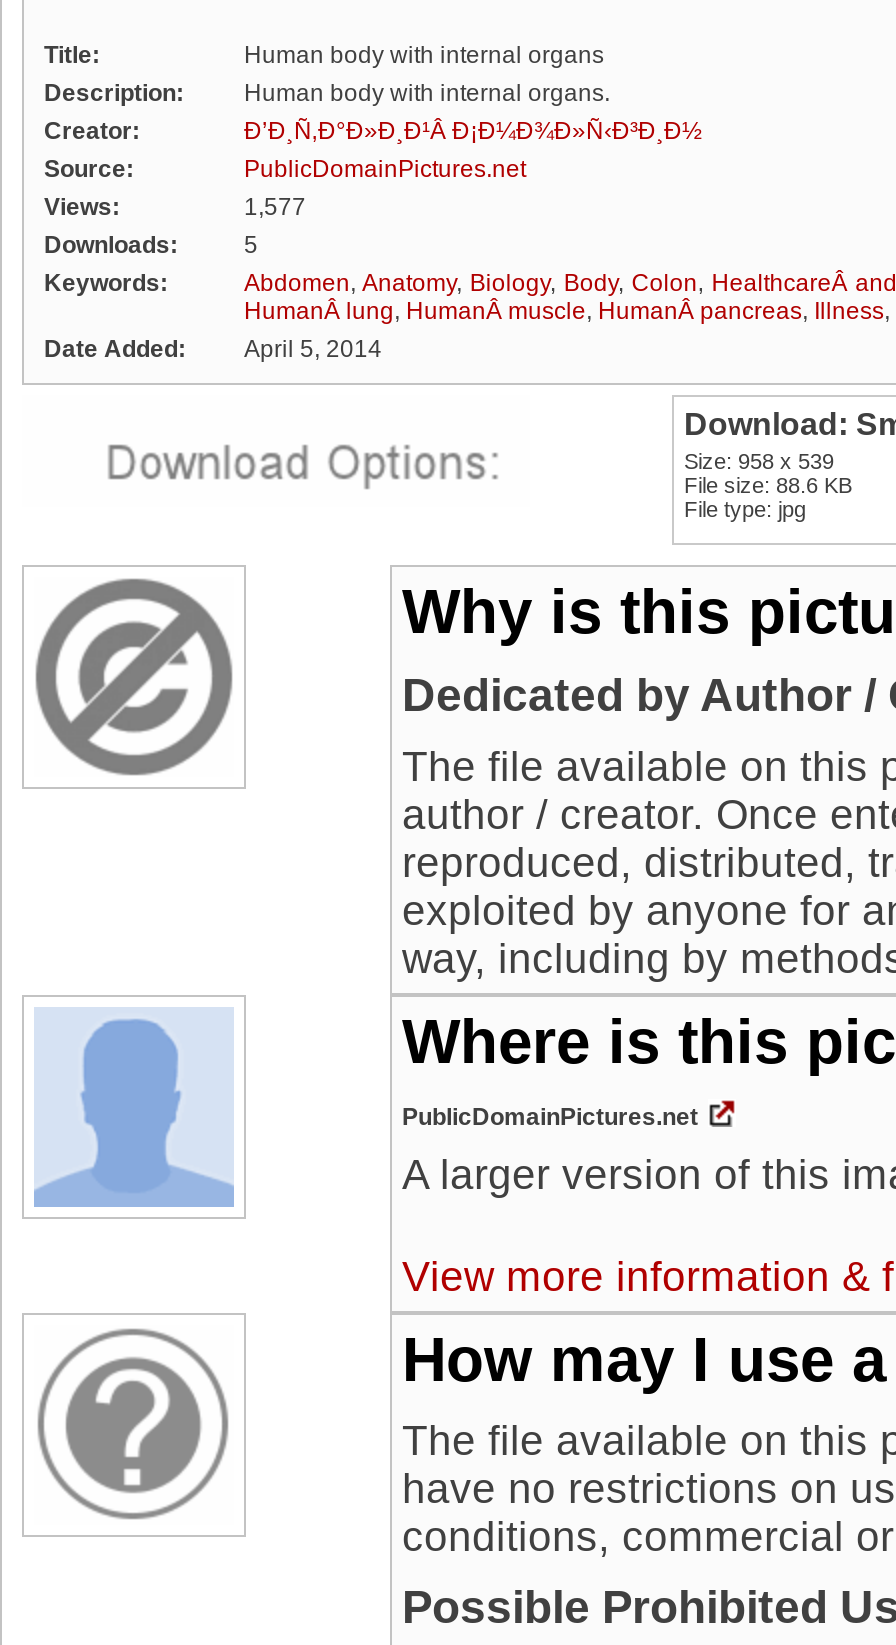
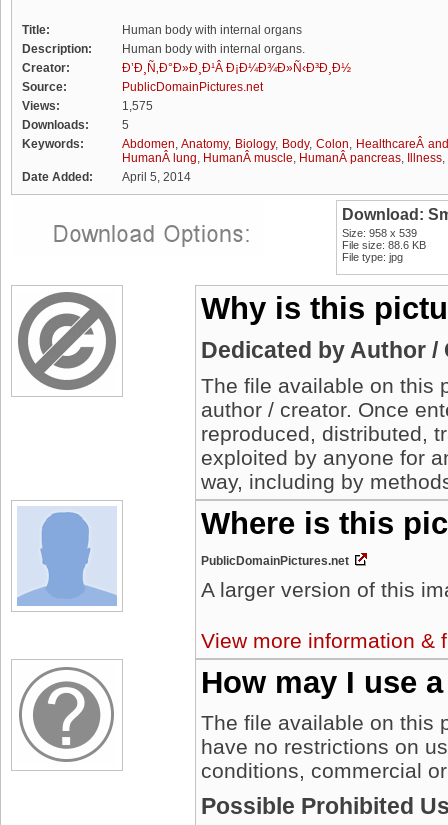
- 1,577
+ 1,575
